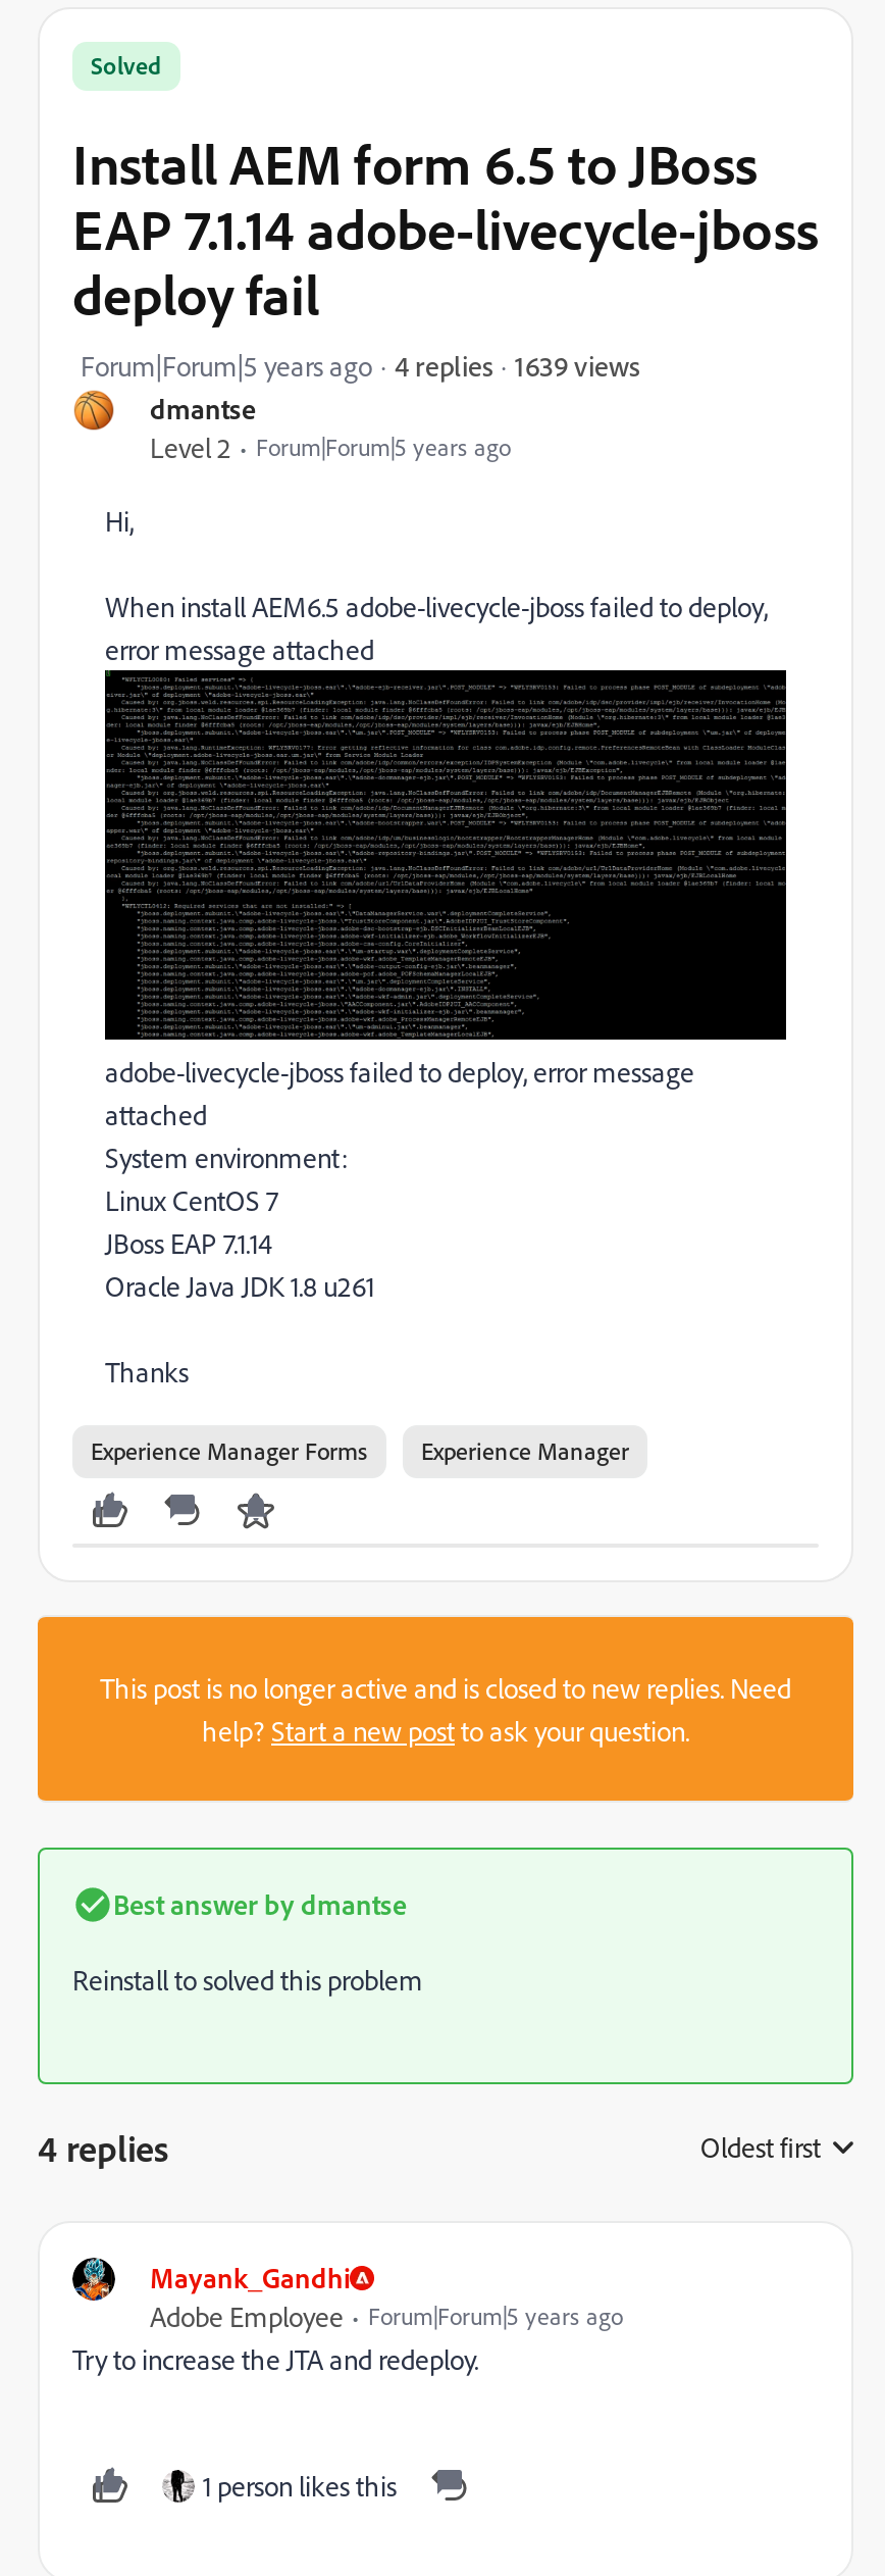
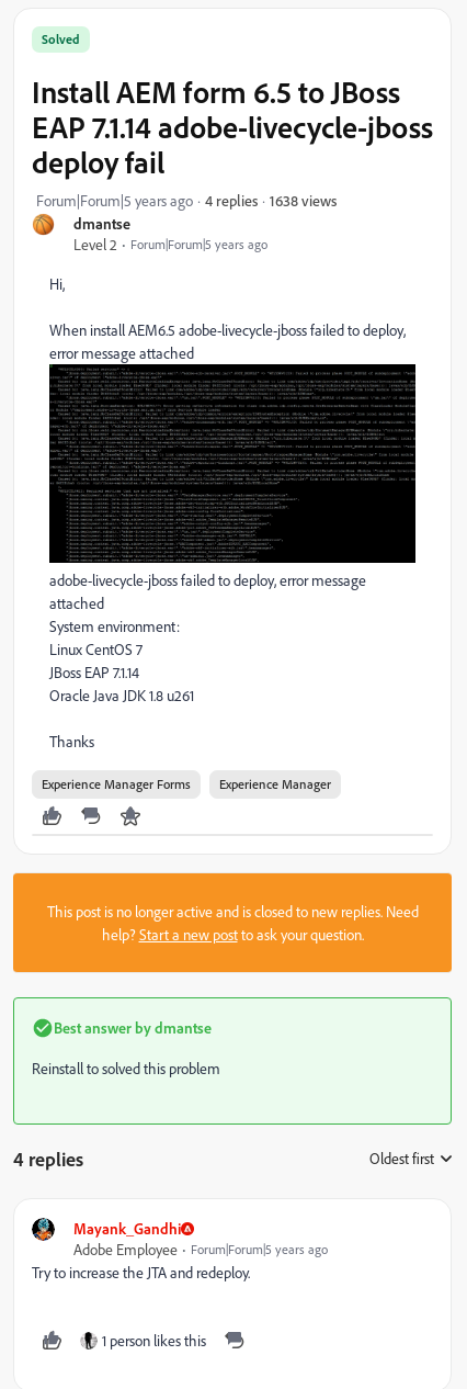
- 1639 views
+ 1638 views
